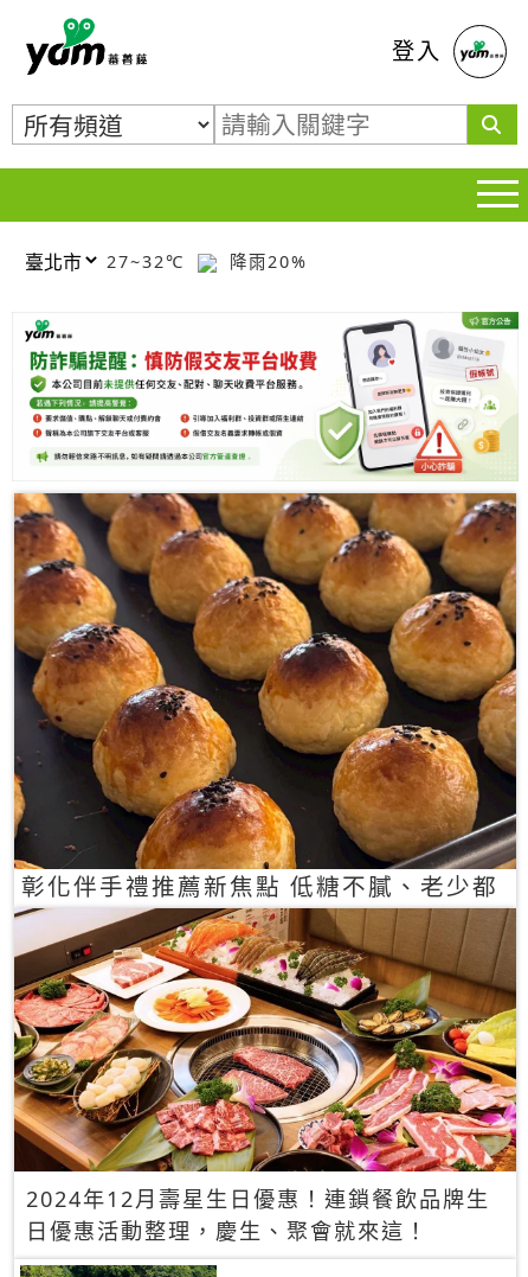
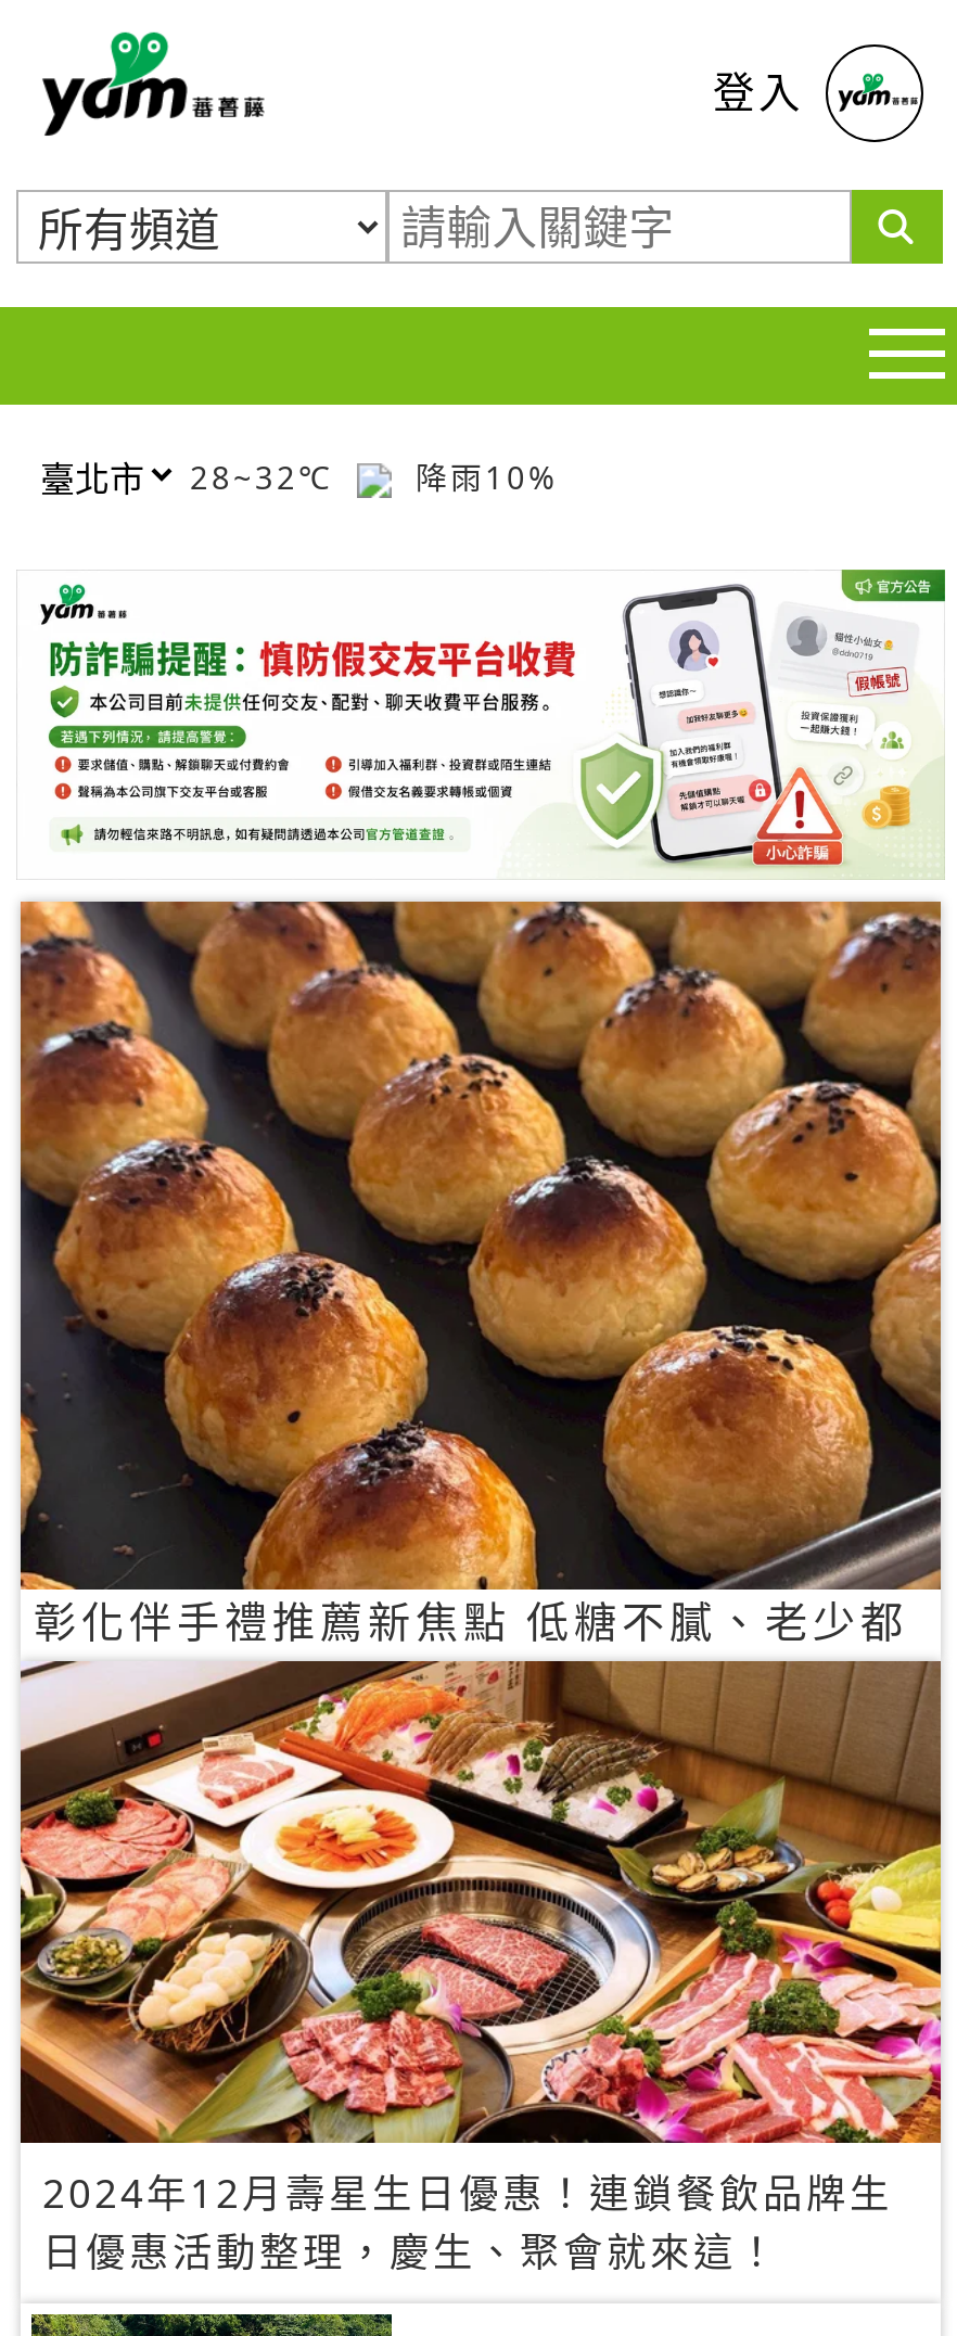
- 27~32℃
+ 28~32℃

- 降雨20%
+ 降雨10%
